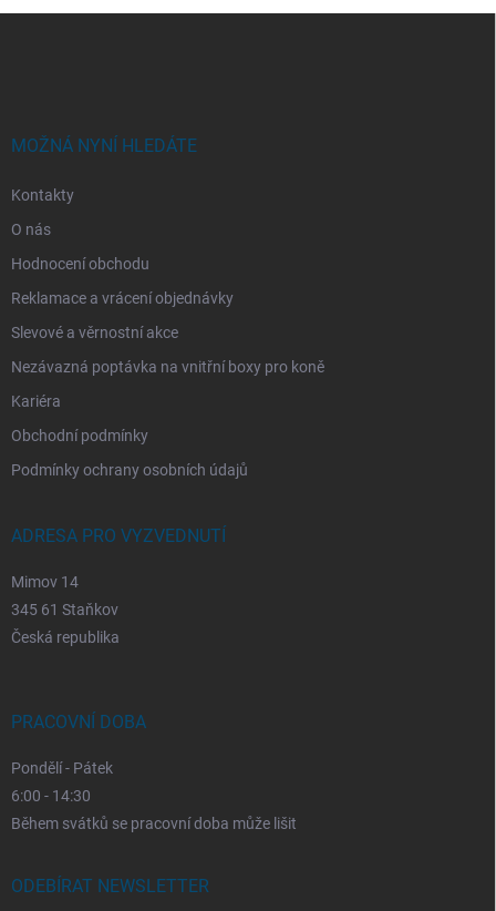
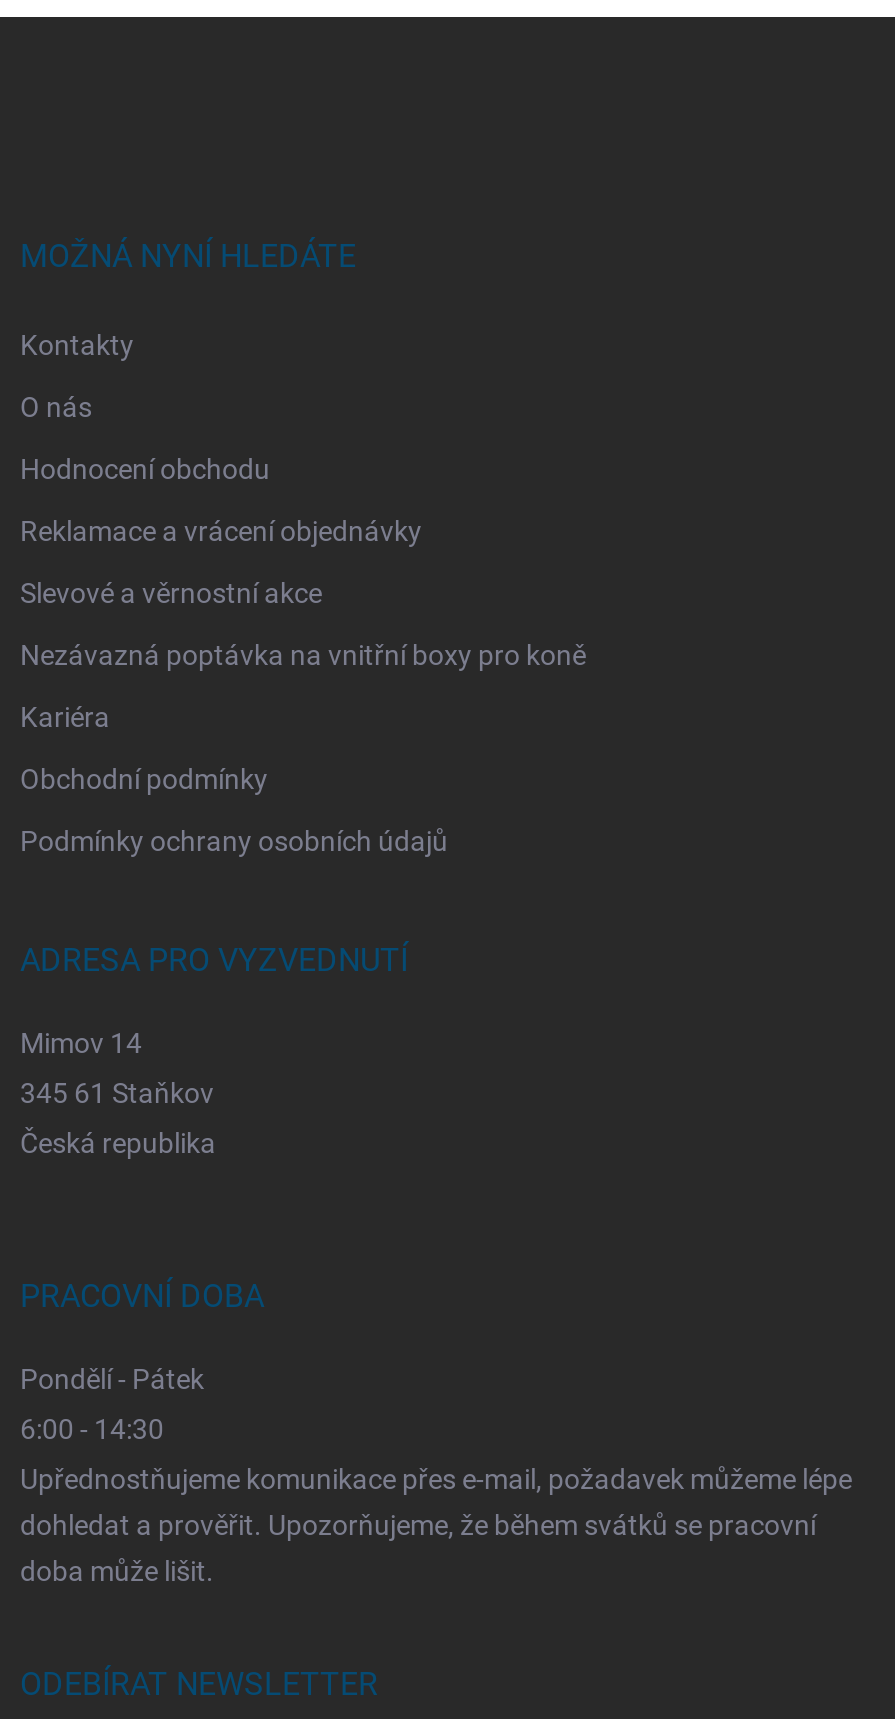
- Během svátků se pracovní doba může lišit
+ Upřednostňujeme komunikace přes e-mail, požadavek můžeme lépe
+ dohledat a prověřit. Upozorňujeme, že během svátků se pracovní
+ doba může lišit.
